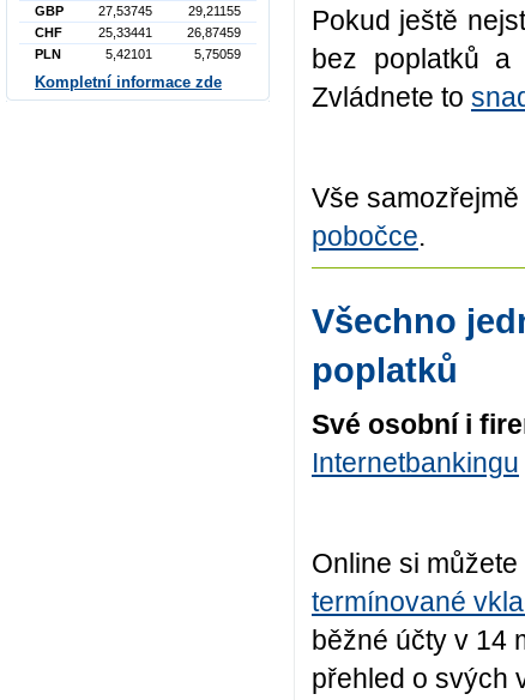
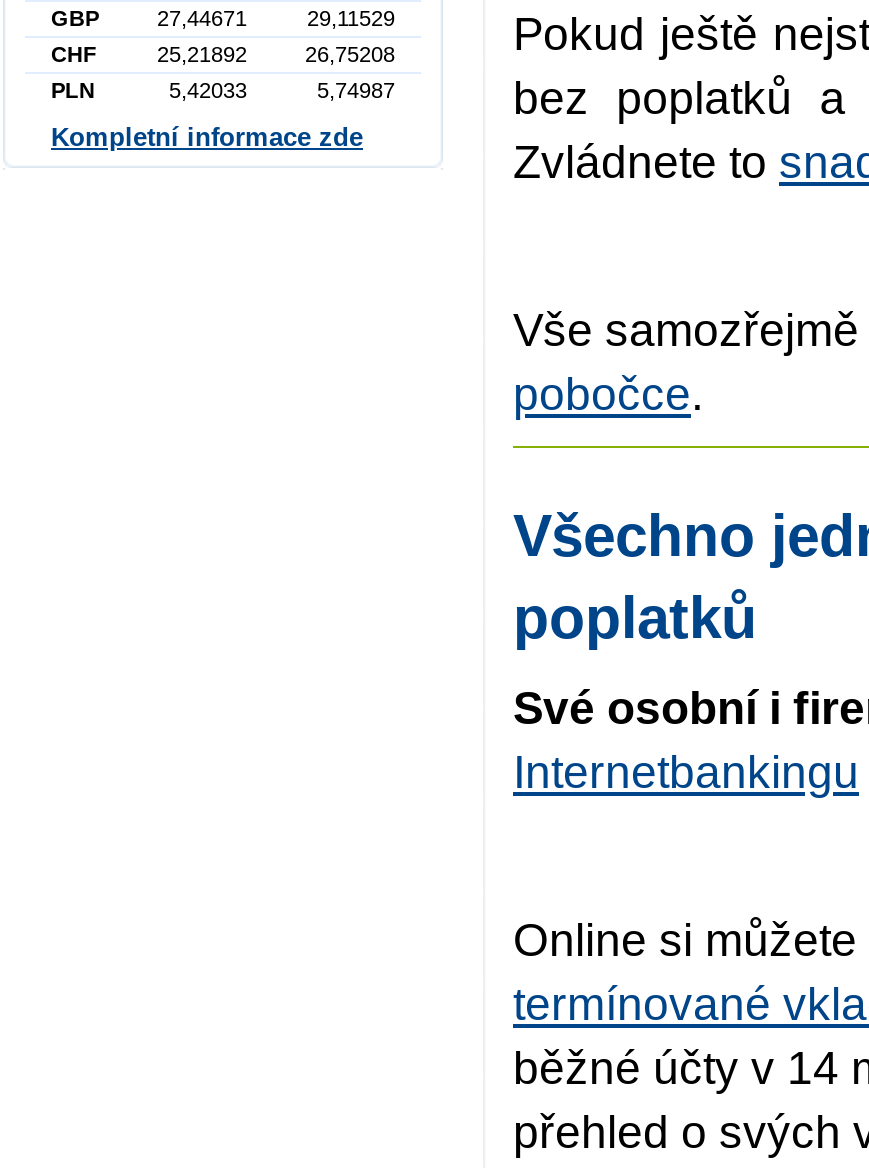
- 27,53745
+ 27,44671

- 29,21155
+ 29,11529

- 25,33441
+ 25,21892

- 26,87459
+ 26,75208

- 5,42101
+ 5,42033

- 5,75059
+ 5,74987
